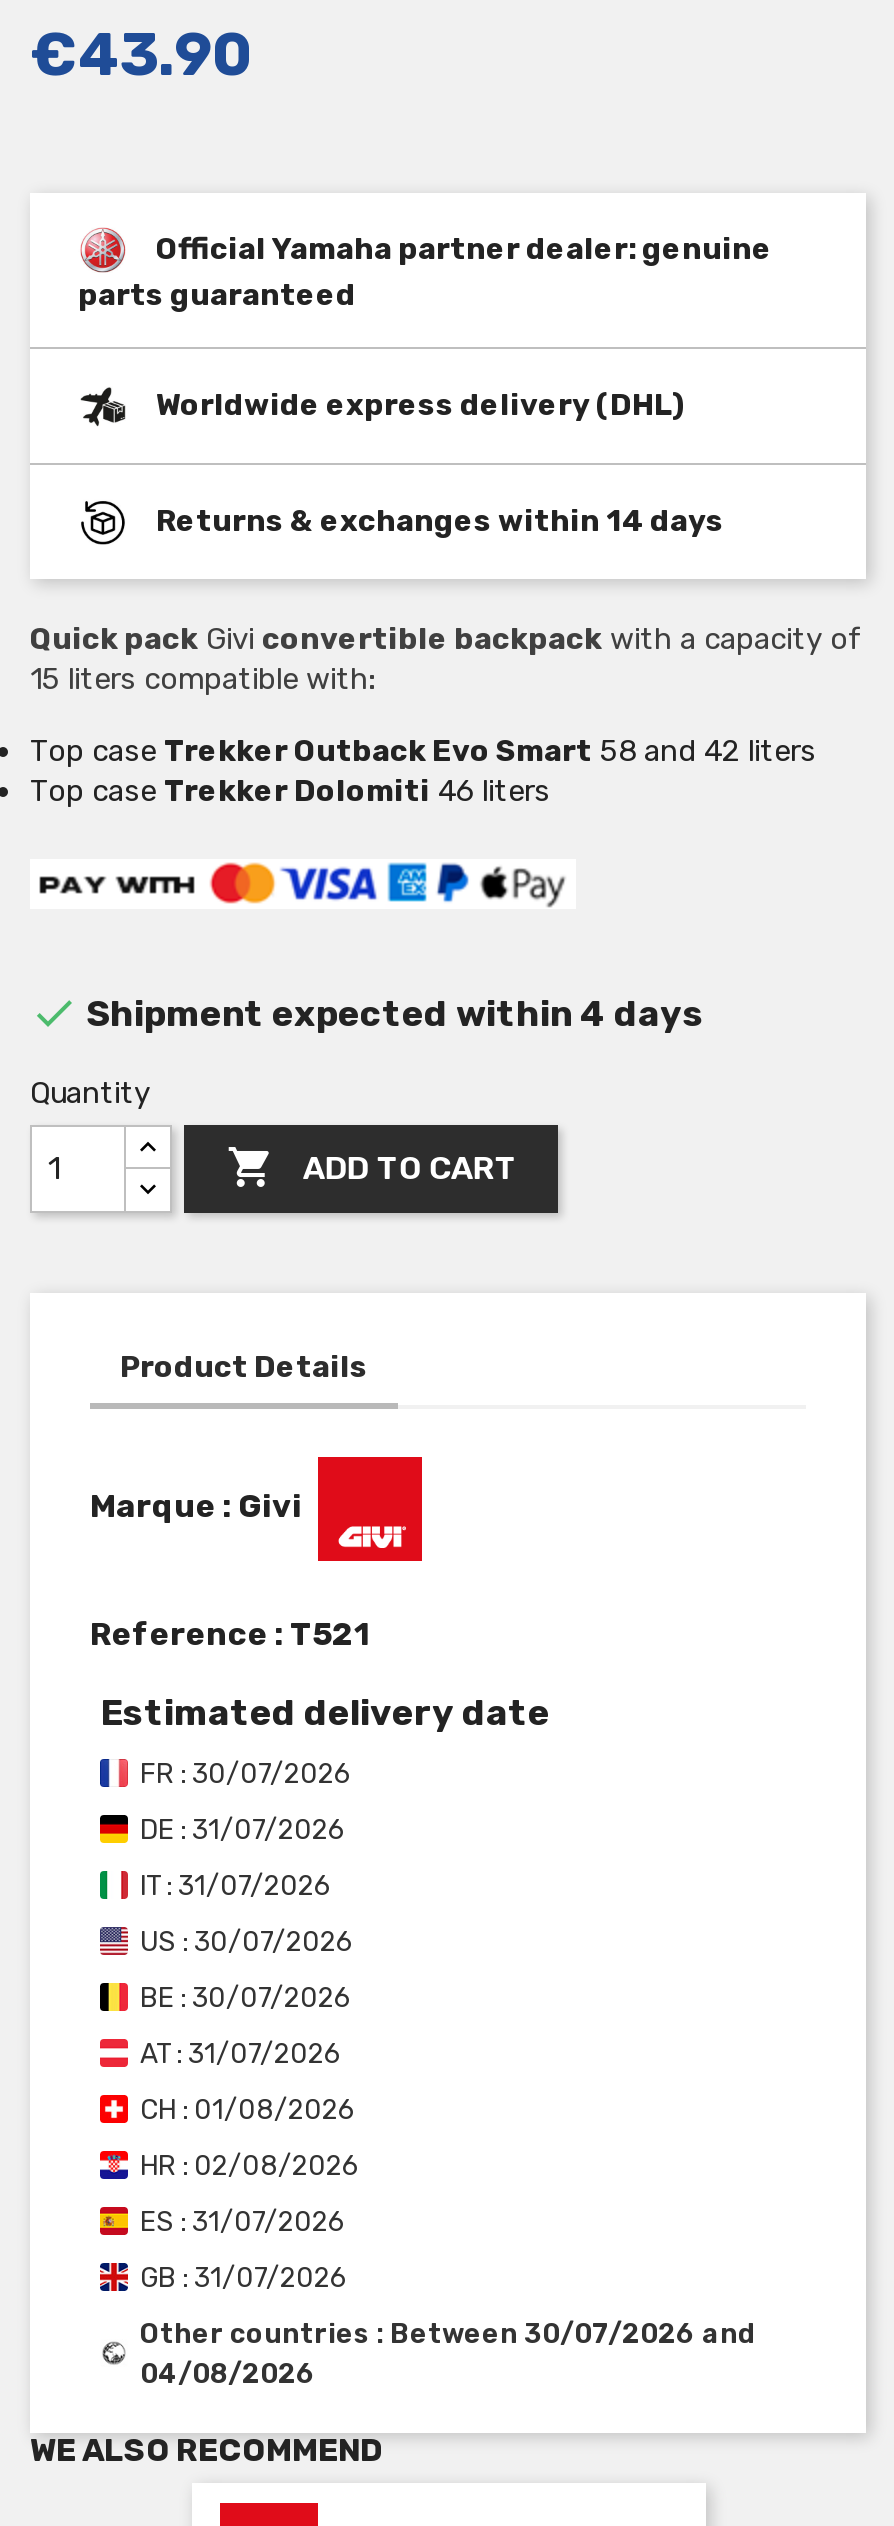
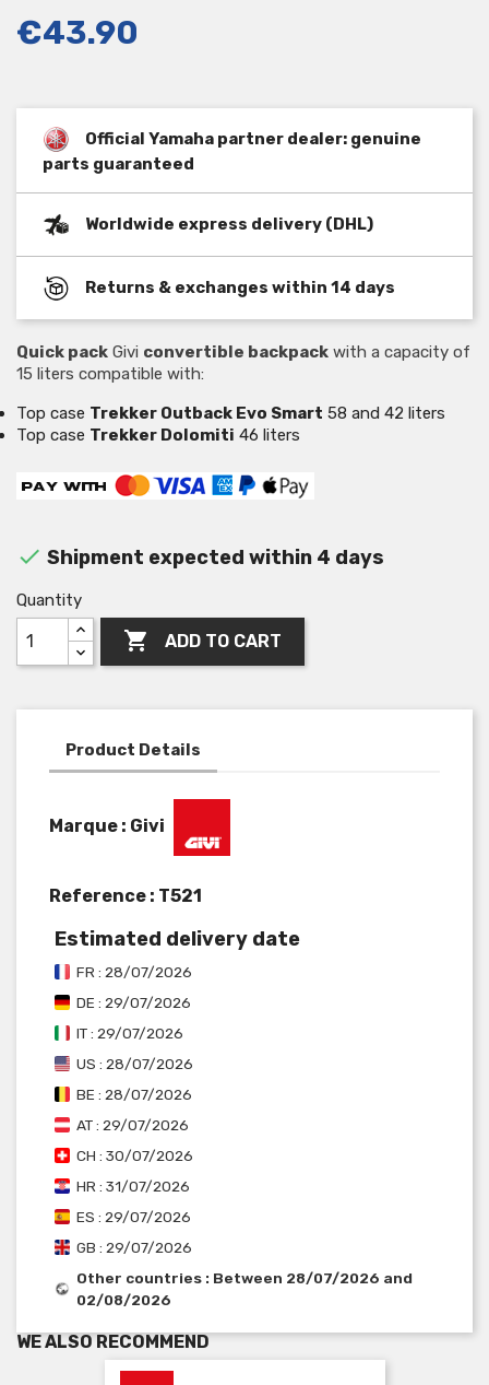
- FR : 30/07/2026
+ FR : 28/07/2026

- DE : 31/07/2026
+ DE : 29/07/2026

- IT : 31/07/2026
+ IT : 29/07/2026

- US : 30/07/2026
+ US : 28/07/2026

- BE : 30/07/2026
+ BE : 28/07/2026

- AT : 31/07/2026
+ AT : 29/07/2026

- CH : 01/08/2026
+ CH : 30/07/2026

- HR : 02/08/2026
+ HR : 31/07/2026

- ES : 31/07/2026
+ ES : 29/07/2026

- GB : 31/07/2026
+ GB : 29/07/2026

- Other countries : Between 30/07/2026 and
+ Other countries : Between 28/07/2026 and

- 04/08/2026
+ 02/08/2026
